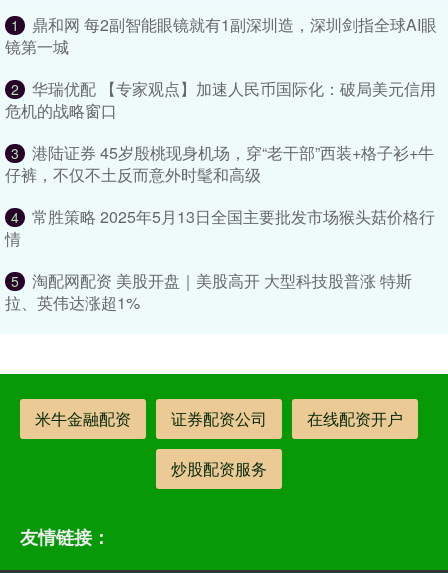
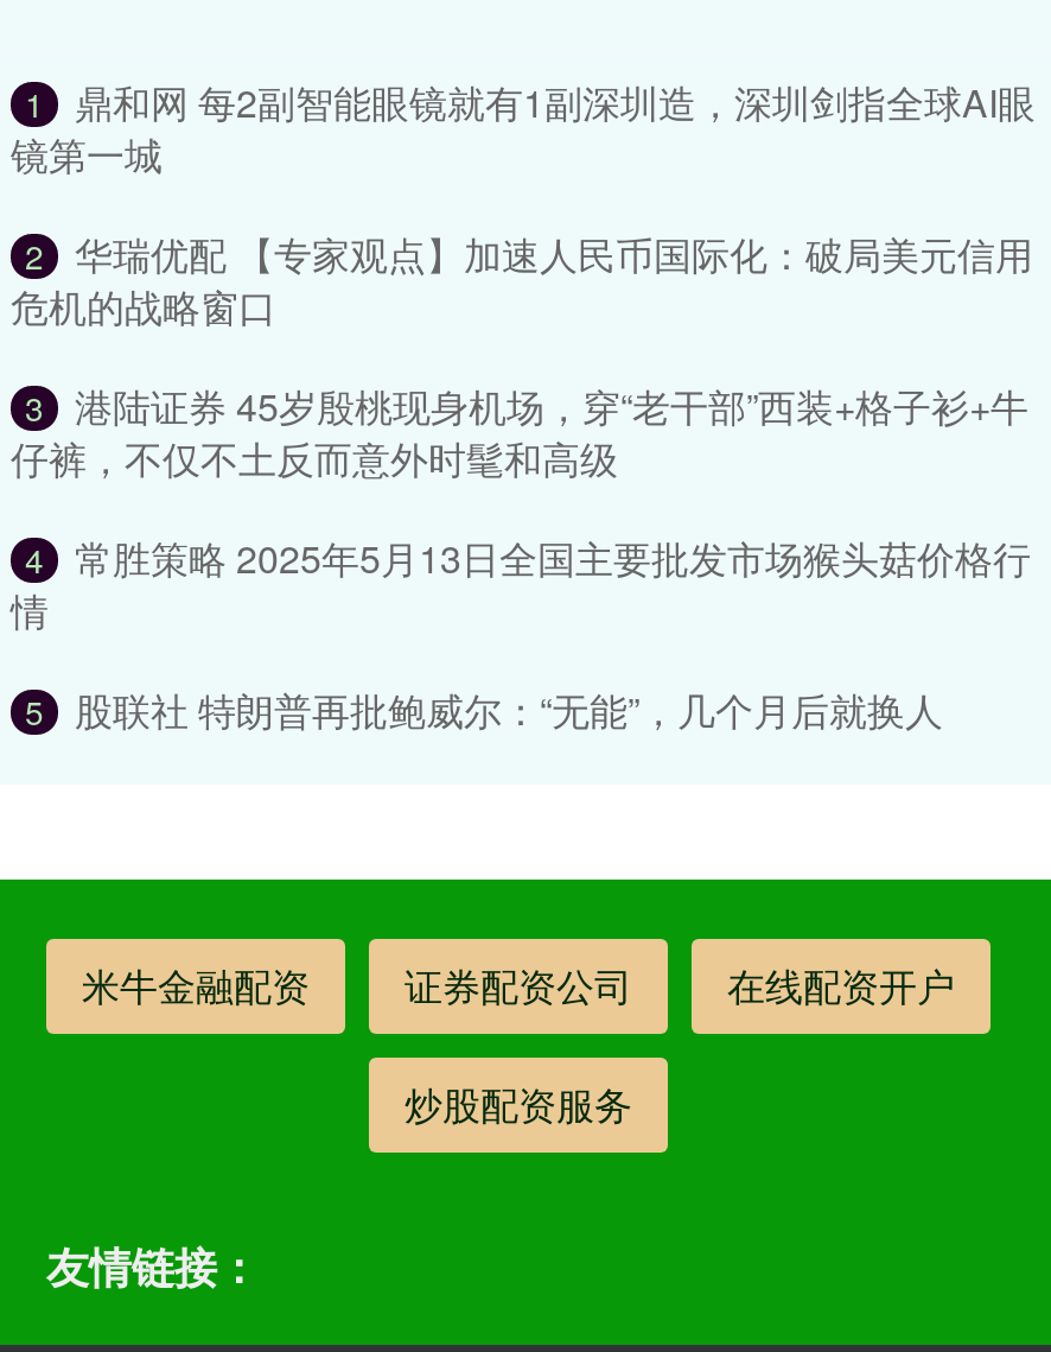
- 淘配网配资 美股开盘｜美股高开 大型科技股普涨 特斯
- 拉、英伟达涨超1%
+ 股联社 特朗普再批鲍威尔：“无能”，几个月后就换人
